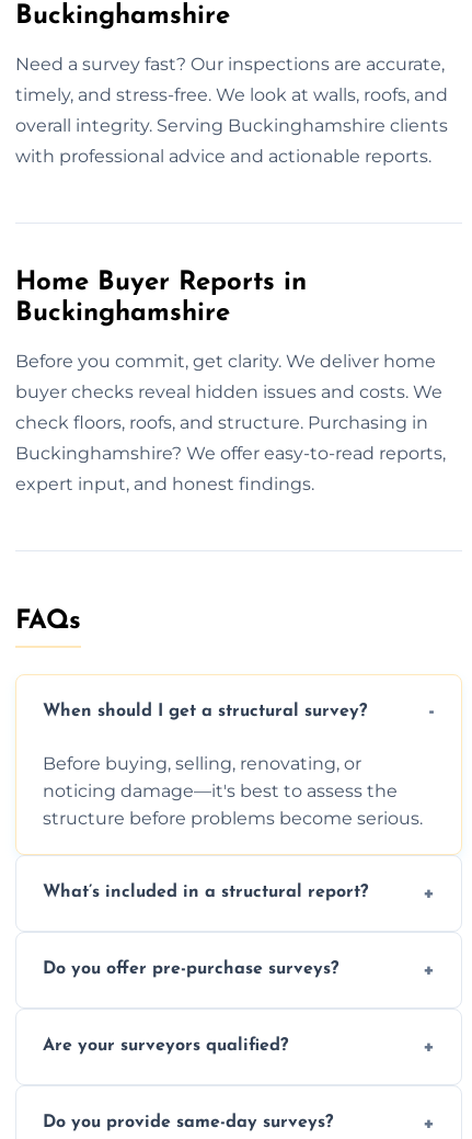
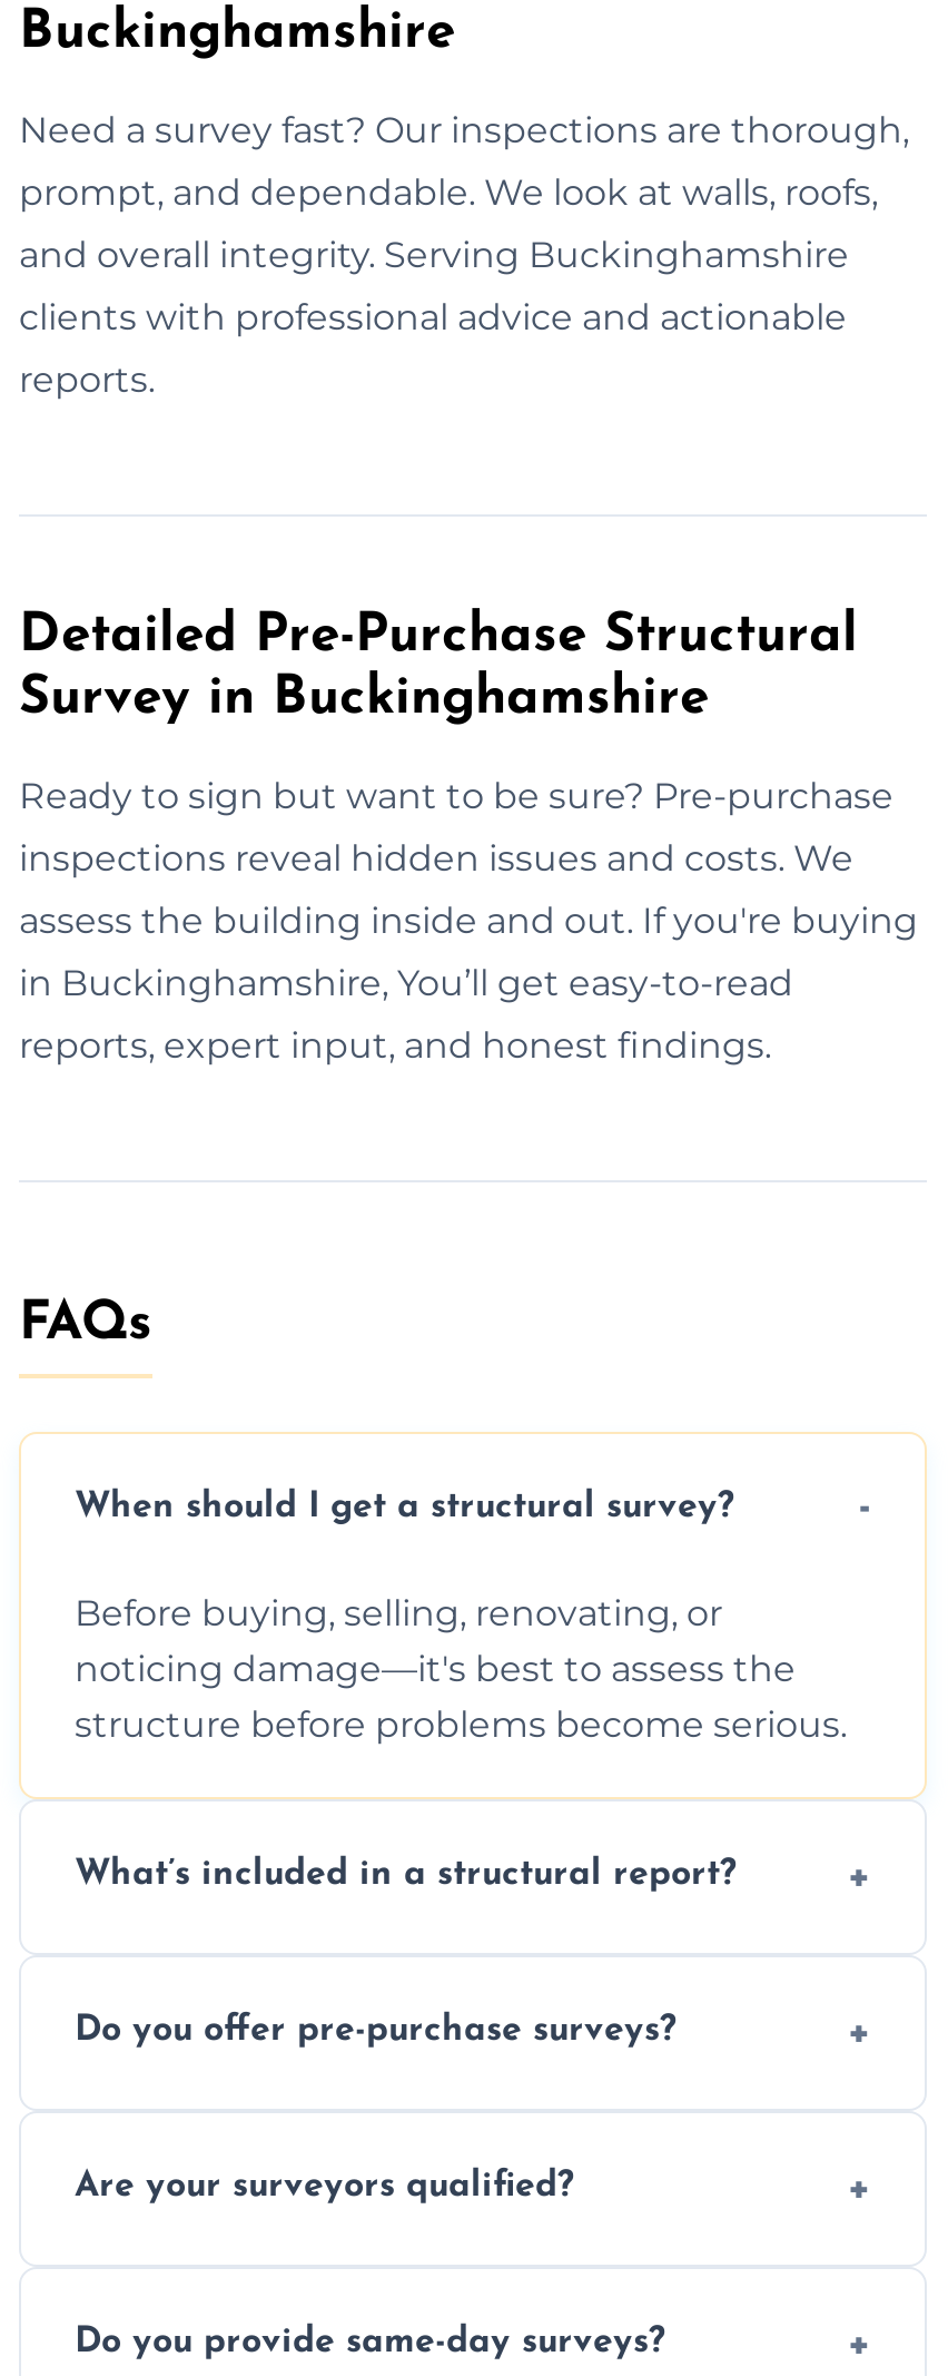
- Need a survey fast? Our inspections are accurate,
- timely, and stress-free. We look at walls, roofs, and
- overall integrity. Serving Buckinghamshire clients
- with professional advice and actionable reports.
+ Need a survey fast? Our inspections are thorough,
+ prompt, and dependable. We look at walls, roofs,
+ and overall integrity. Serving Buckinghamshire
+ clients with professional advice and actionable
+ reports.

- Home Buyer Reports in
- Buckinghamshire
- Before you commit, get clarity. We deliver home
- buyer checks reveal hidden issues and costs. We
- check floors, roofs, and structure. Purchasing in
- Buckinghamshire? We offer easy-to-read reports,
- expert input, and honest findings.
+ Detailed Pre-Purchase Structural
+ Survey in Buckinghamshire
+ Ready to sign but want to be sure? Pre-purchase
+ inspections reveal hidden issues and costs. We
+ assess the building inside and out. If you're buying
+ in Buckinghamshire, You’ll get easy-to-read
+ reports, expert input, and honest findings.
